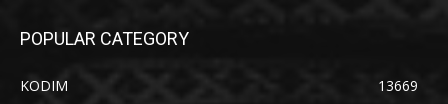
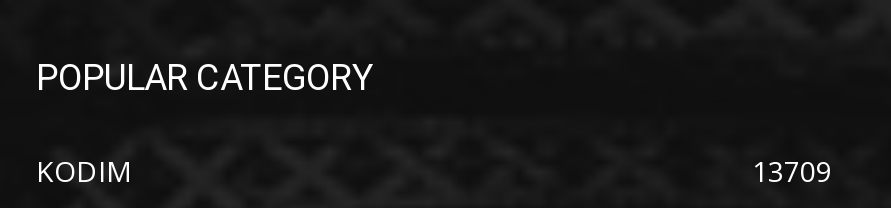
- 13669
+ 13709
